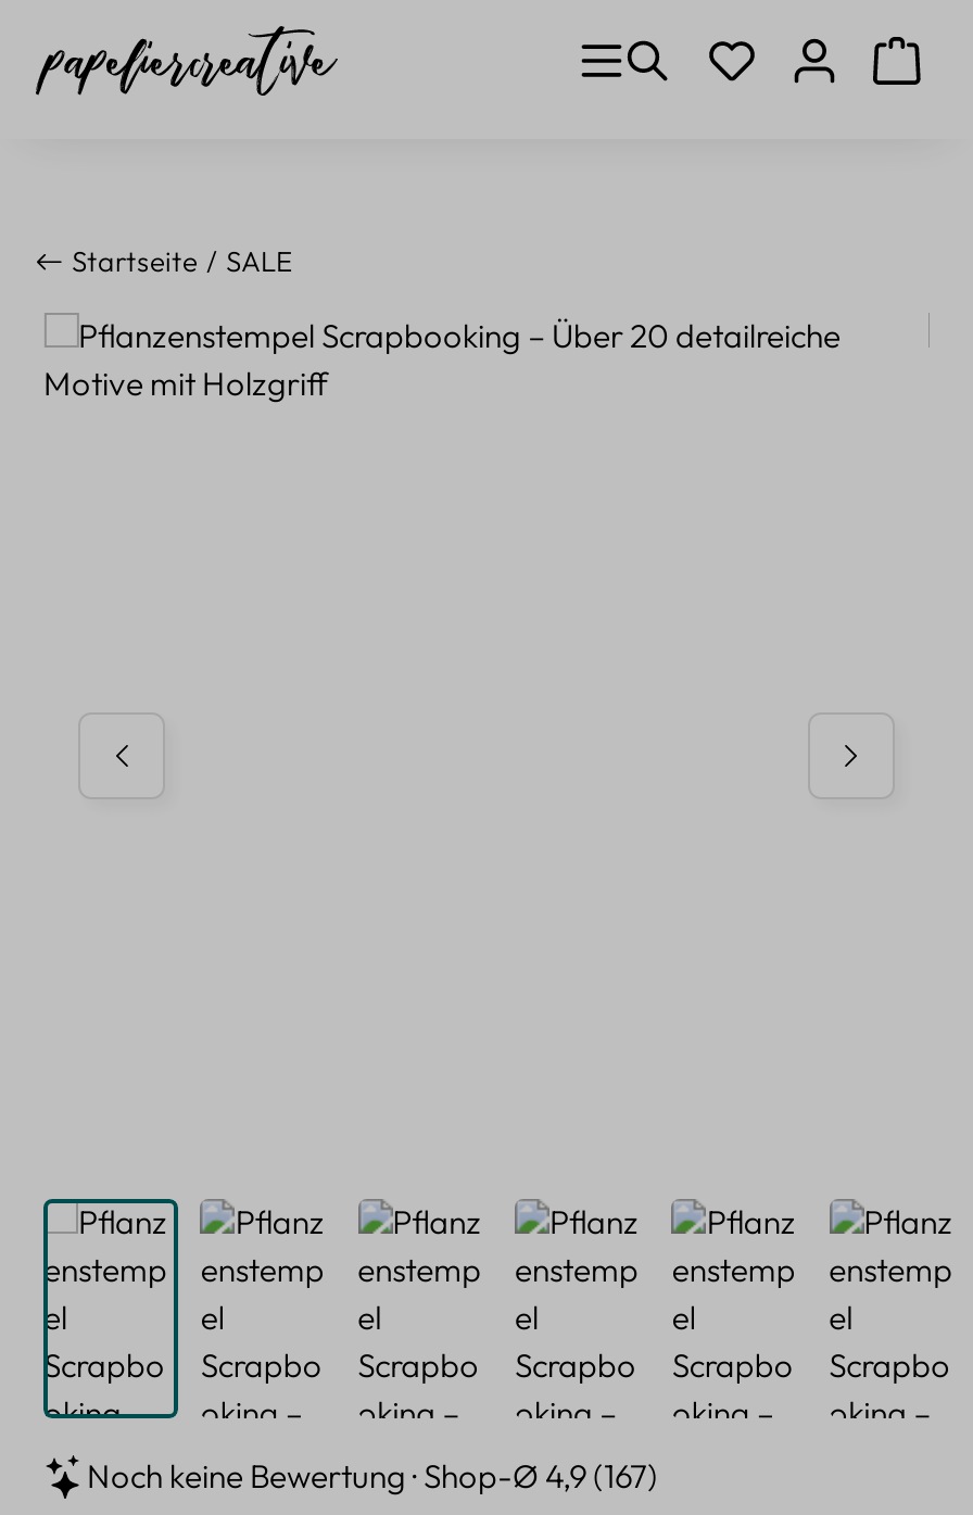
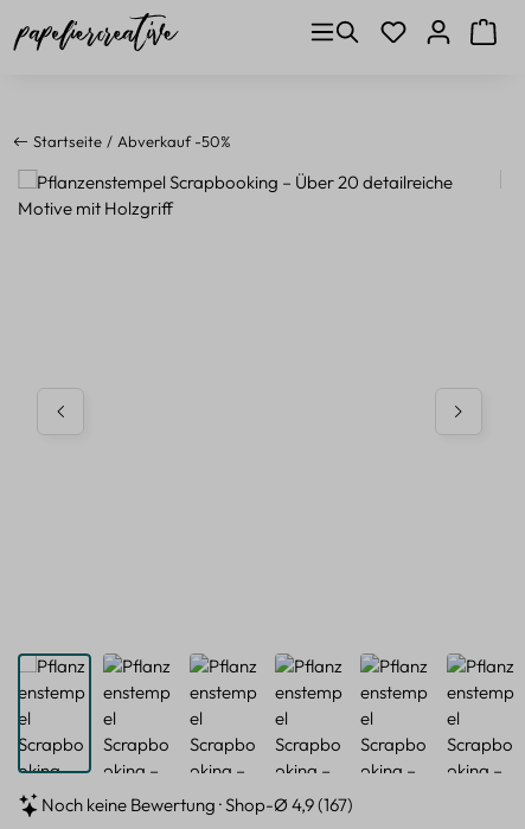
- SALE
+ Abverkauf -50%
